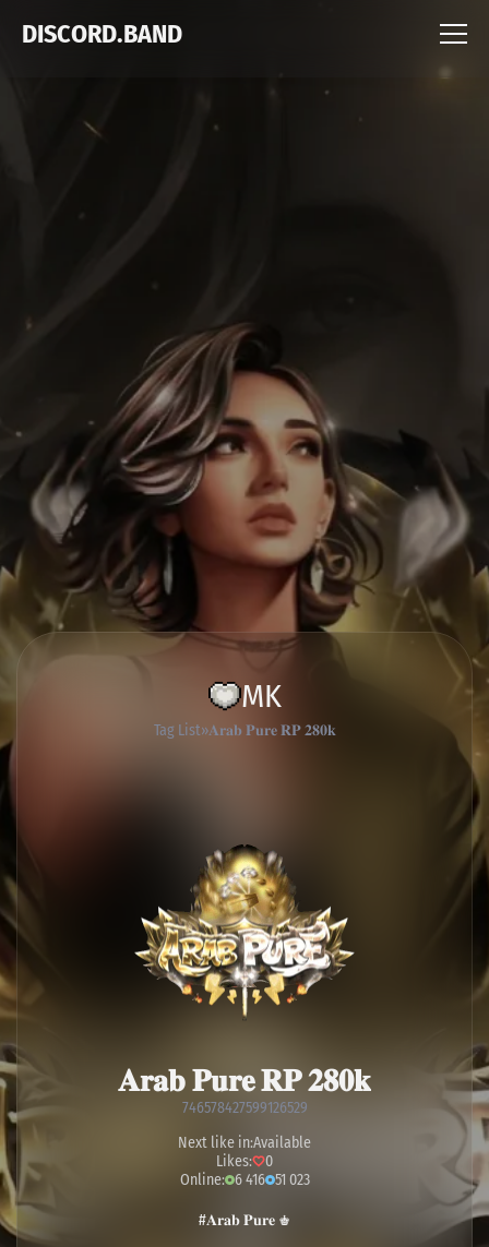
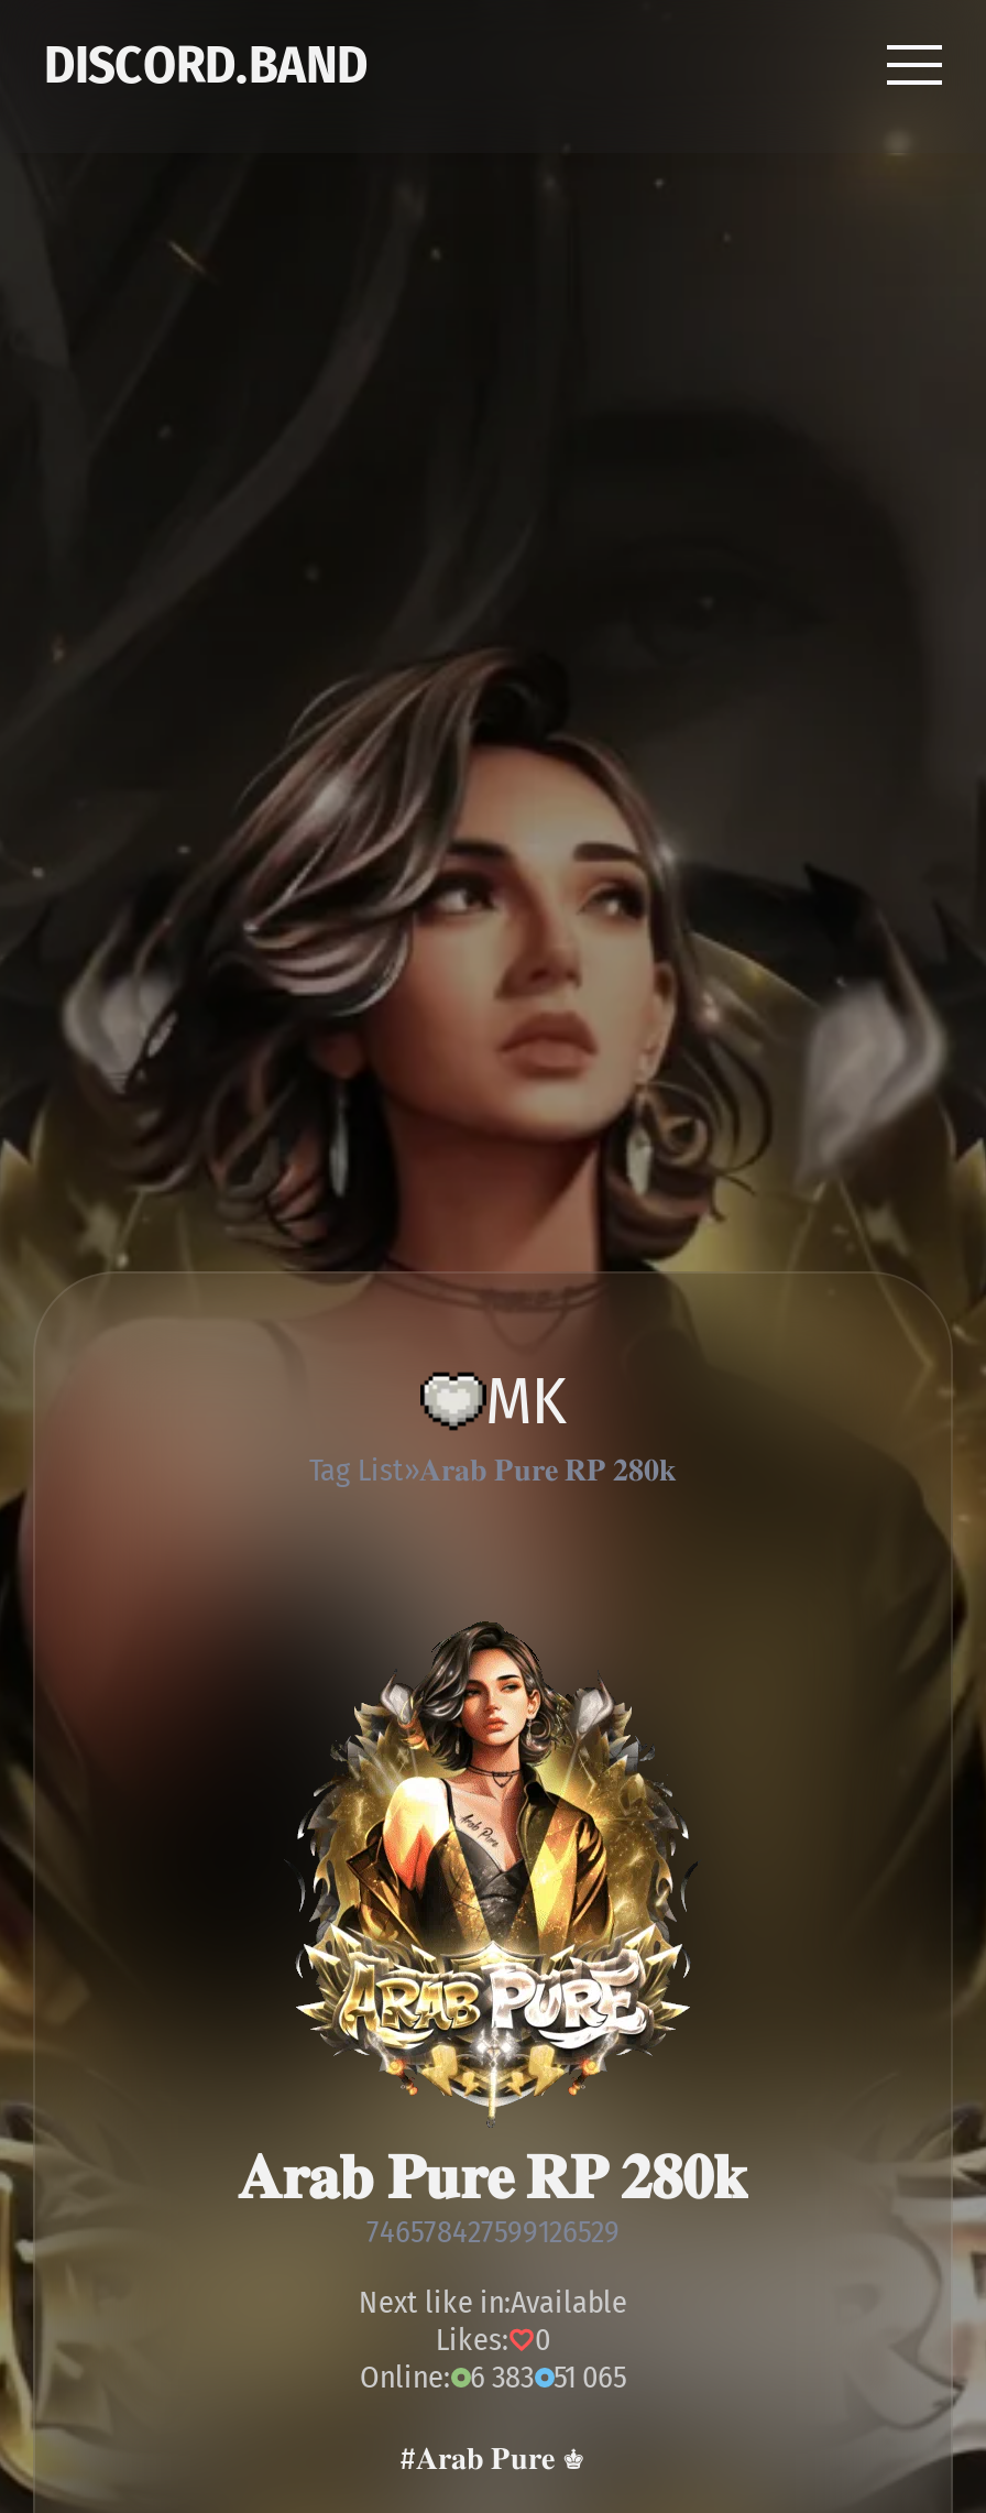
- [image]
+ [image]

- Online: 6 416 51 023
+ Online: 6 383 51 065
